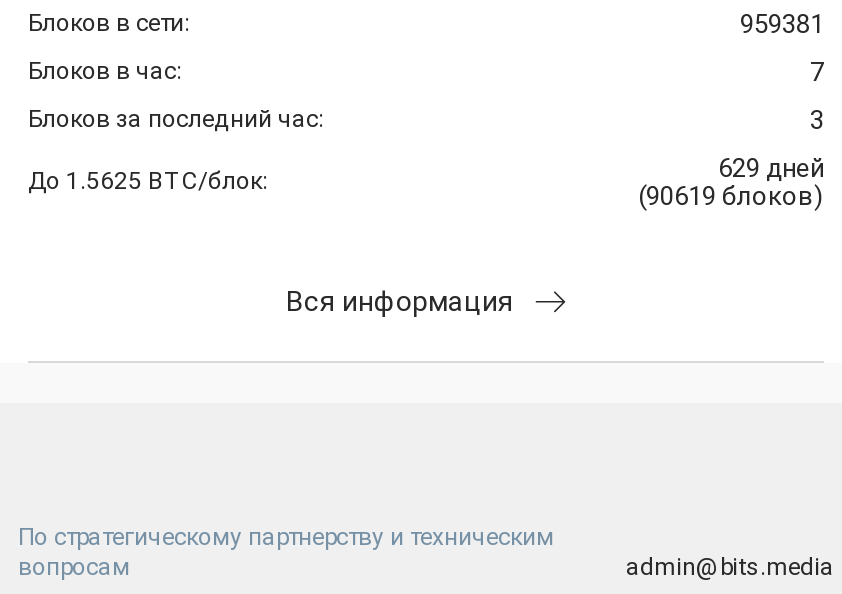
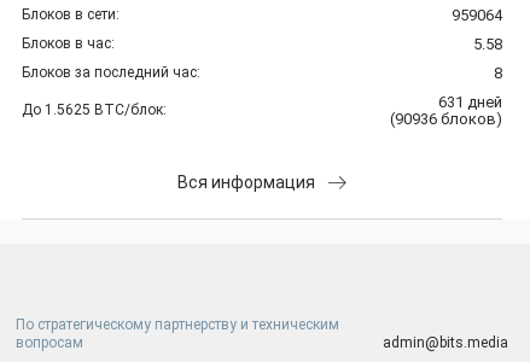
- 959381
+ 959064

- 7
+ 5.58

- 3
+ 8

- 629 дней
+ 631 дней

- (90619 блоков)
+ (90936 блоков)
